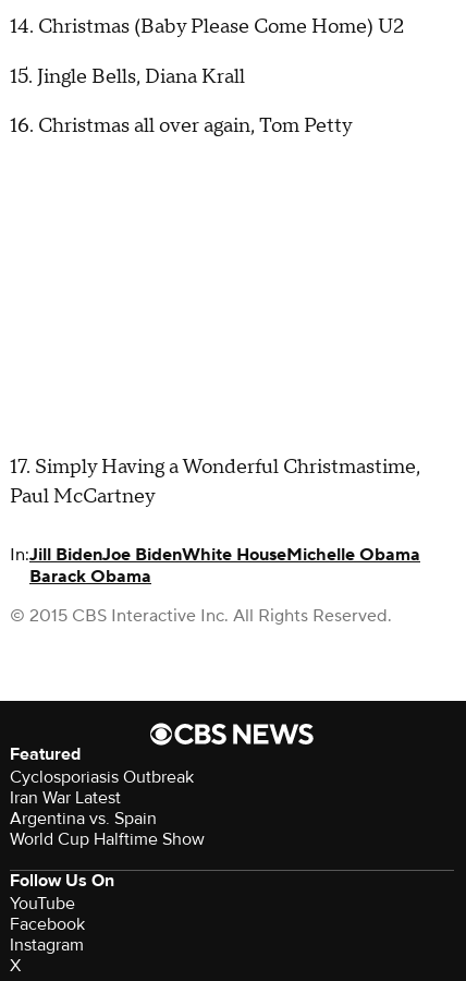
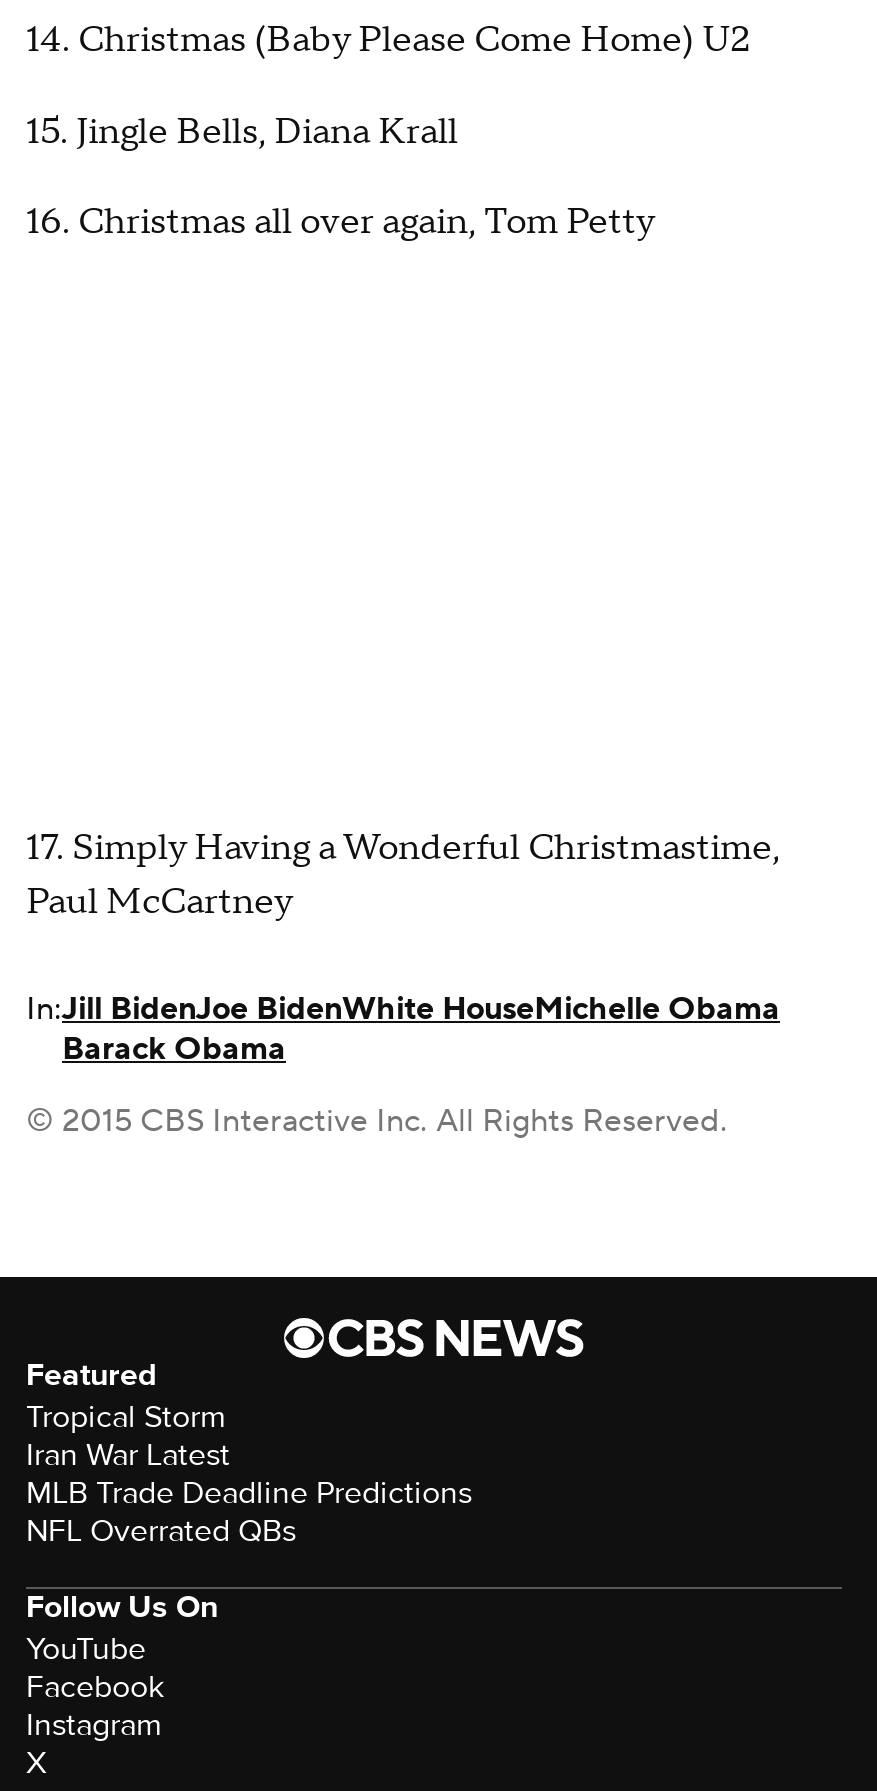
- Cyclosporiasis Outbreak
+ Tropical Storm

- Argentina vs. Spain
- World Cup Halftime Show
+ MLB Trade Deadline Predictions
+ NFL Overrated QBs
